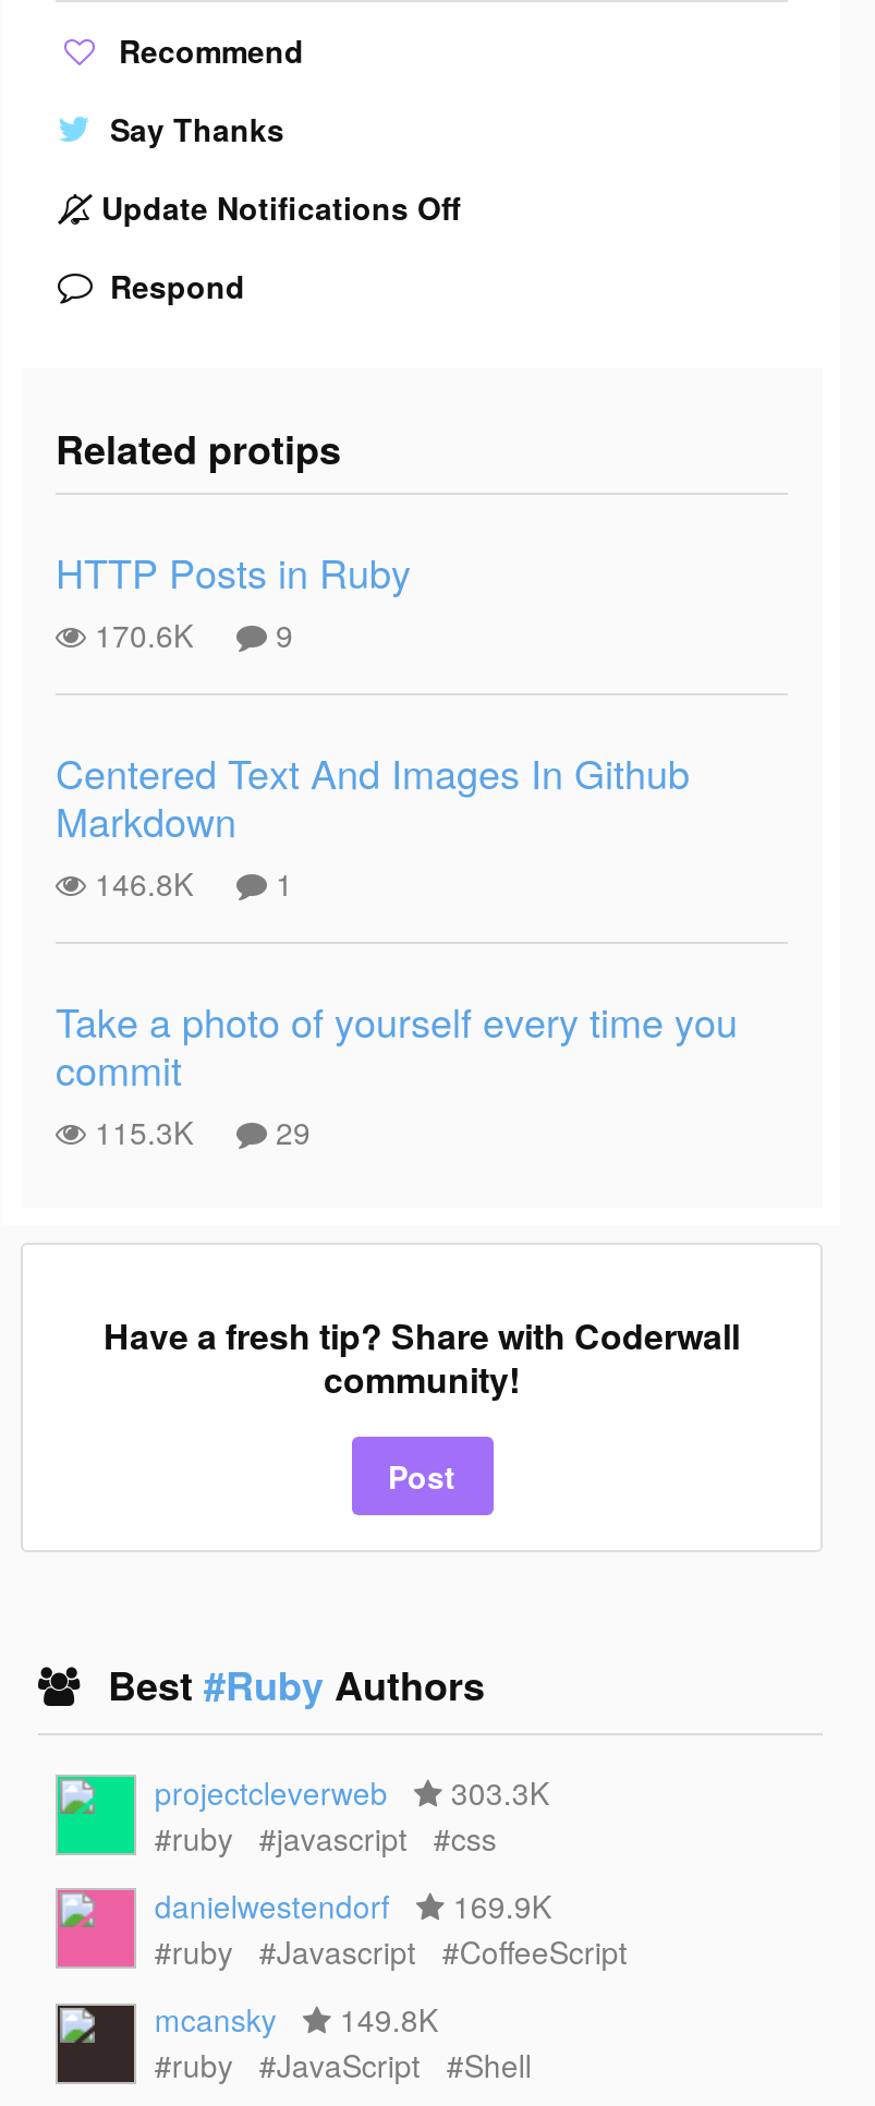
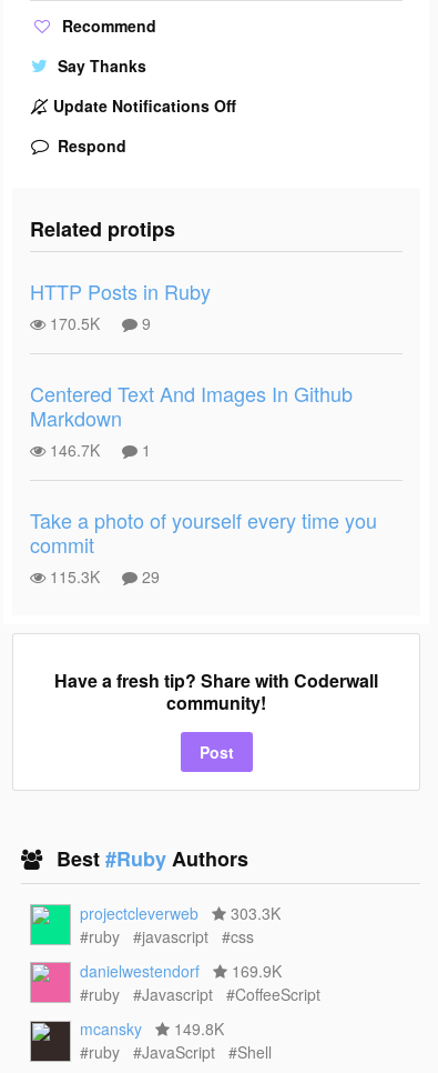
- 170.6K 9
+ 170.5K 9

- 146.8K 1
+ 146.7K 1
